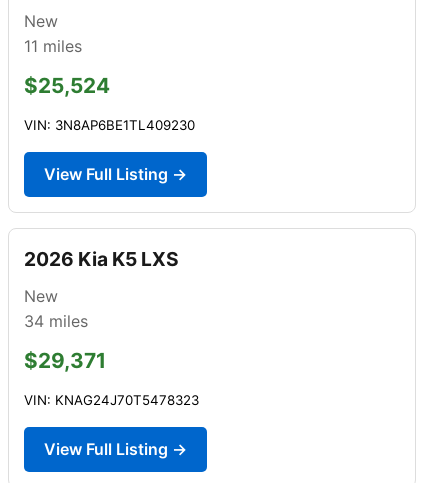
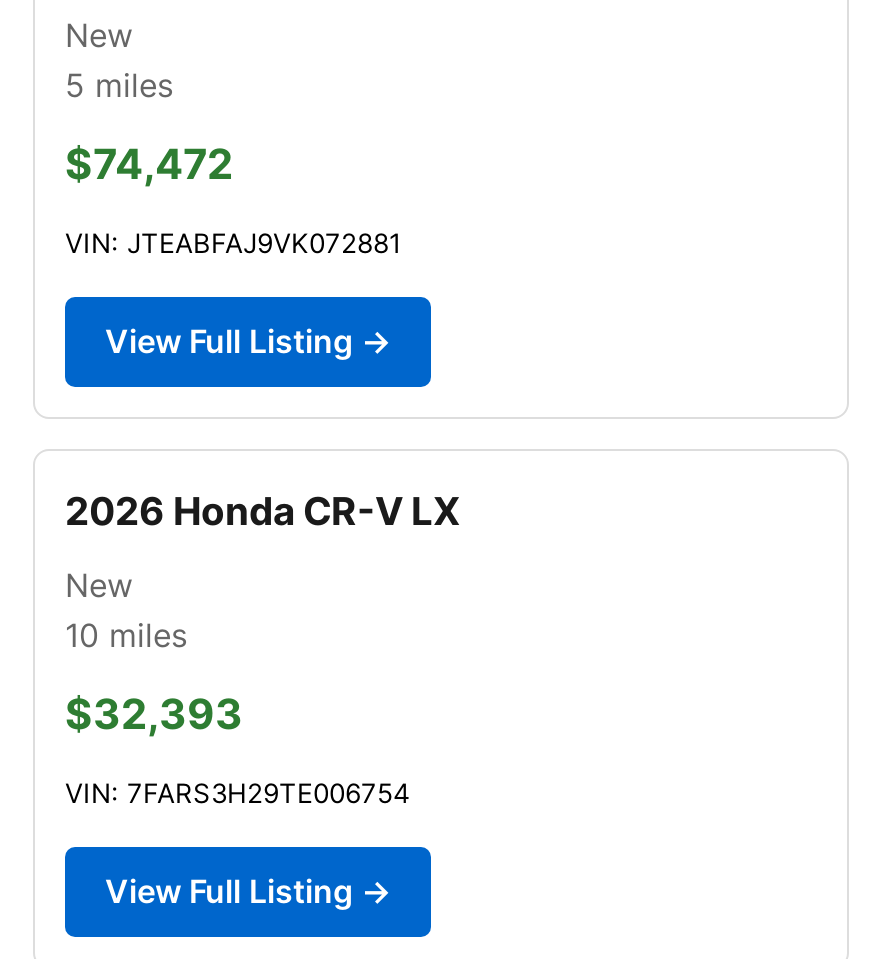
- 11 miles
+ 5 miles

- $25,524
+ $74,472

- VIN: 3N8AP6BE1TL409230
+ VIN: JTEABFAJ9VK072881

- 2026 Kia K5 LXS
+ 2026 Honda CR-V LX

- 34 miles
+ 10 miles

- $29,371
+ $32,393

- VIN: KNAG24J70T5478323
+ VIN: 7FARS3H29TE006754
